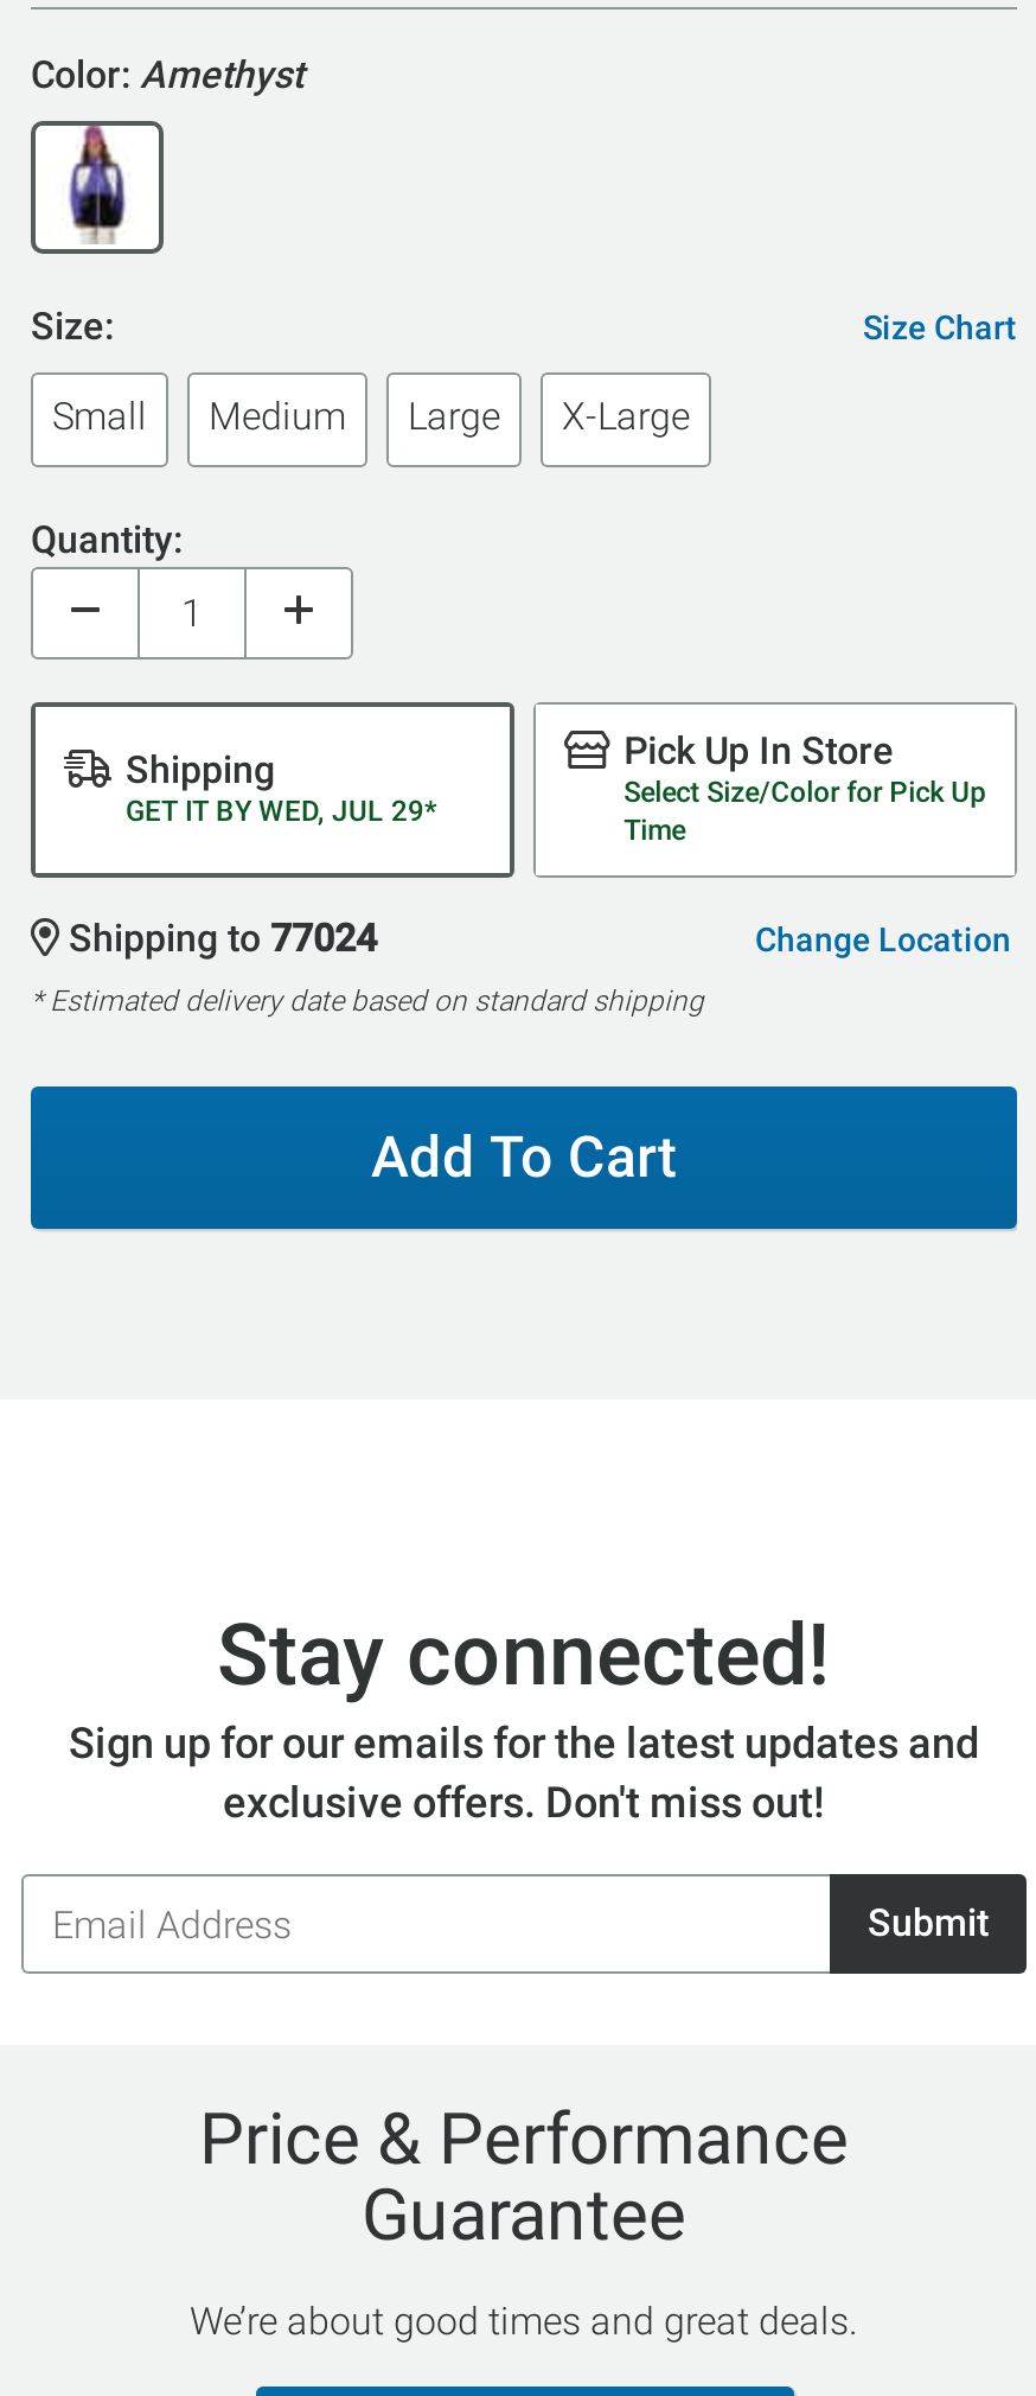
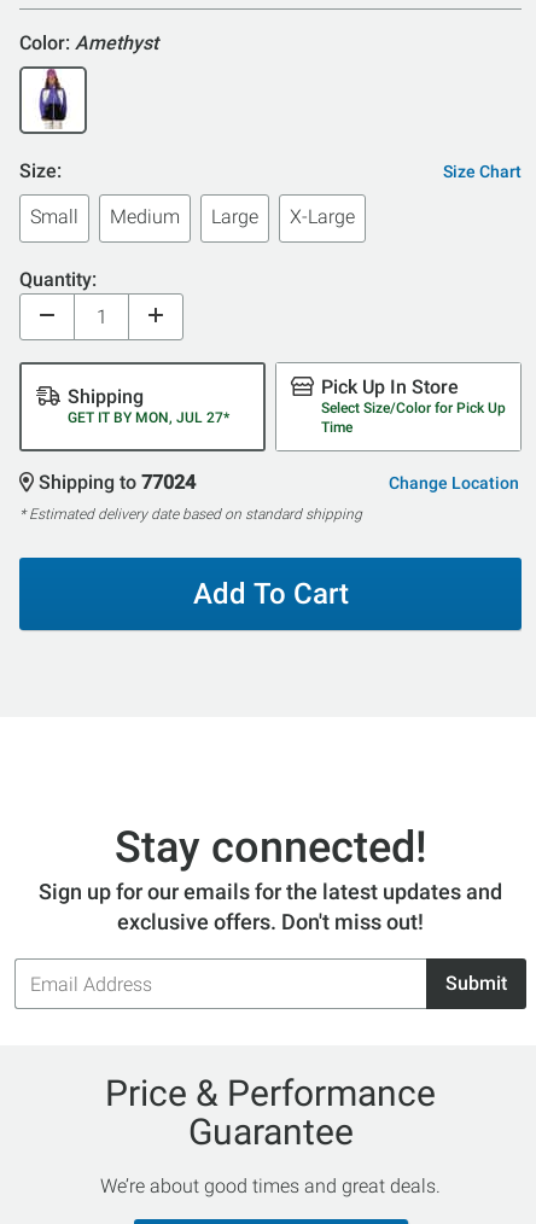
- GET IT BY WED, JUL 29*
+ GET IT BY MON, JUL 27*
